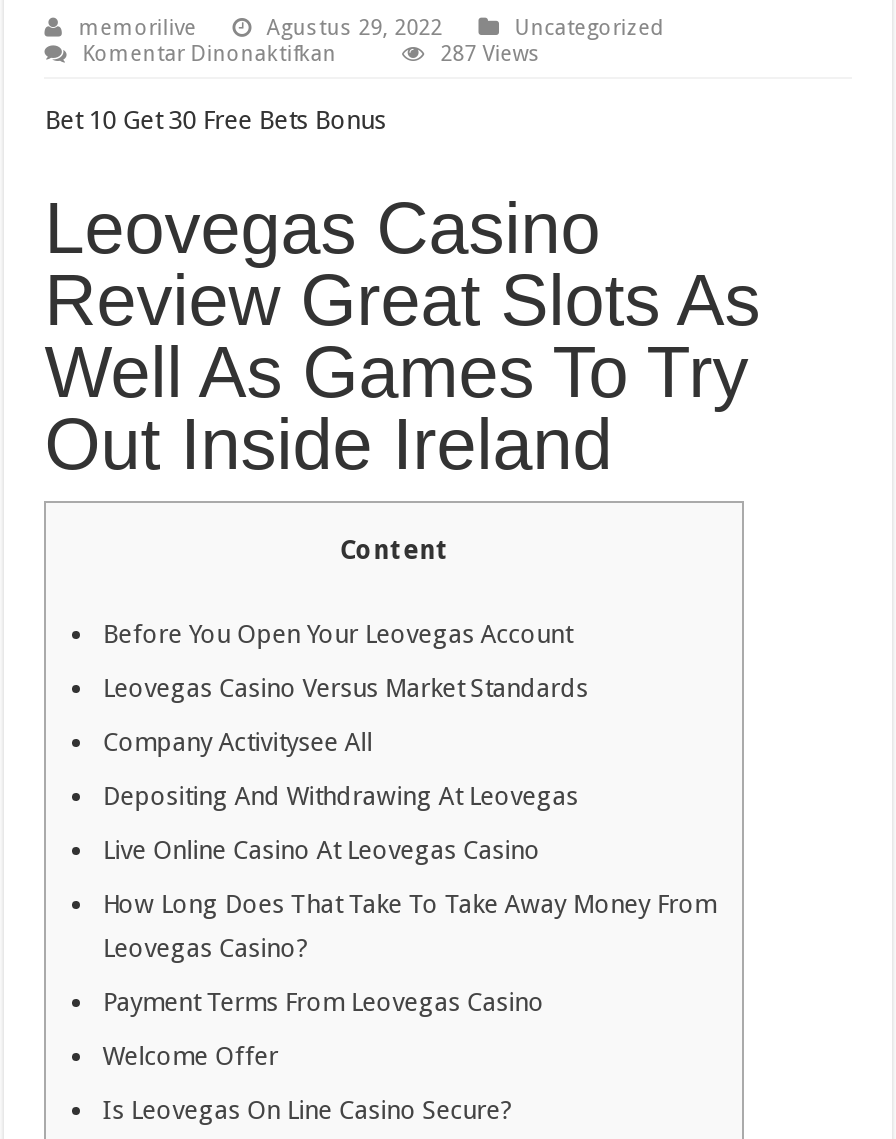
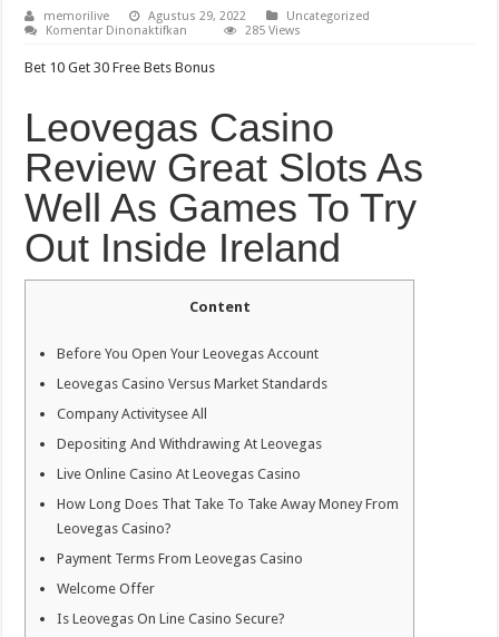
- 287 Views
+ 285 Views
